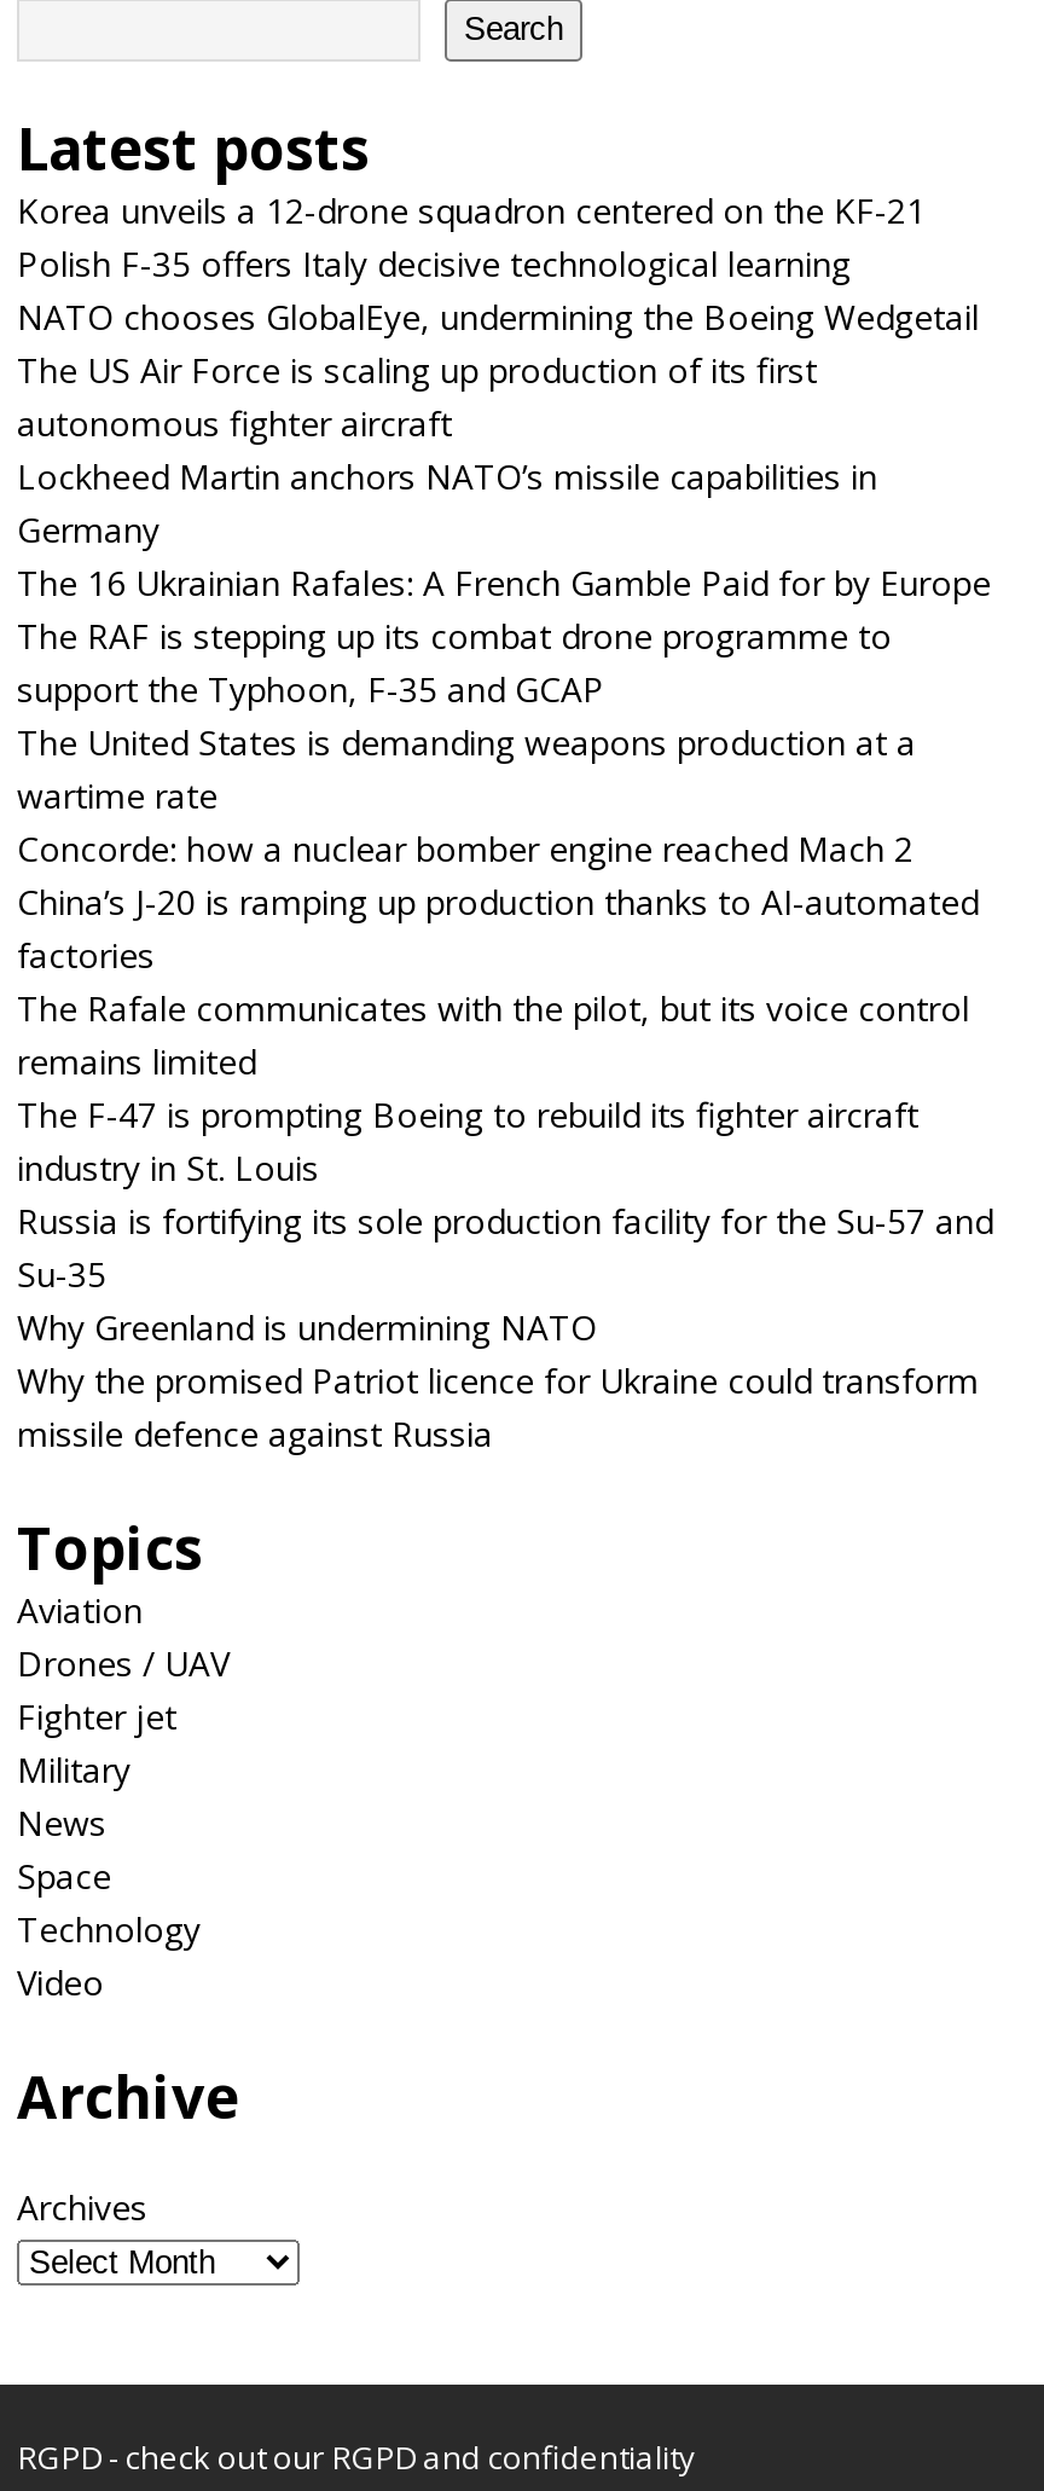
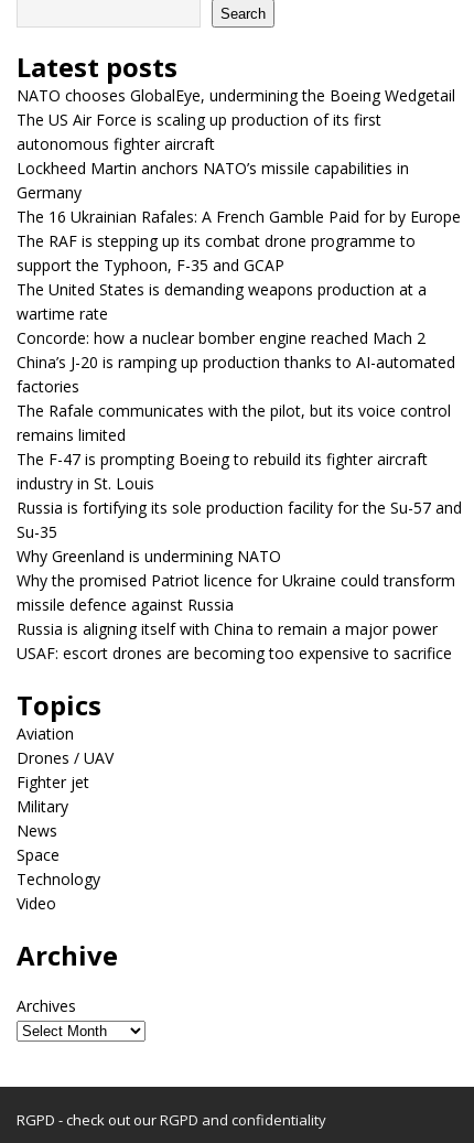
- Korea unveils a 12-drone squadron centered on the KF-21
- Polish F-35 offers Italy decisive technological learning

moved up: NATO chooses GlobalEye, undermining the Boeing Wedgetail | The US Air Force is scaling up production of its first | autonomous fighter aircraft | ... | Why the promised Patriot licence for Ukraine could transform | missile defence against Russia

+ Russia is aligning itself with China to remain a major power
+ USAF: escort drones are becoming too expensive to sacrifice
